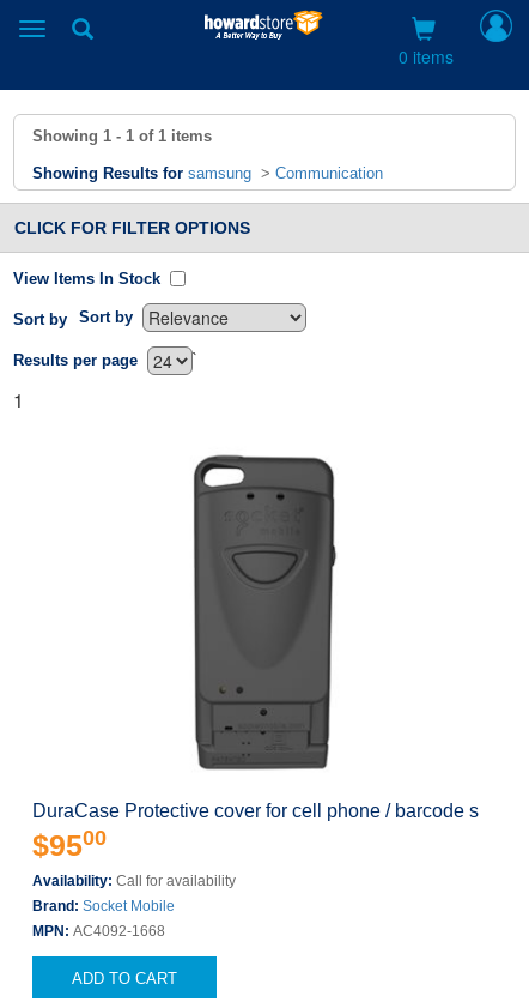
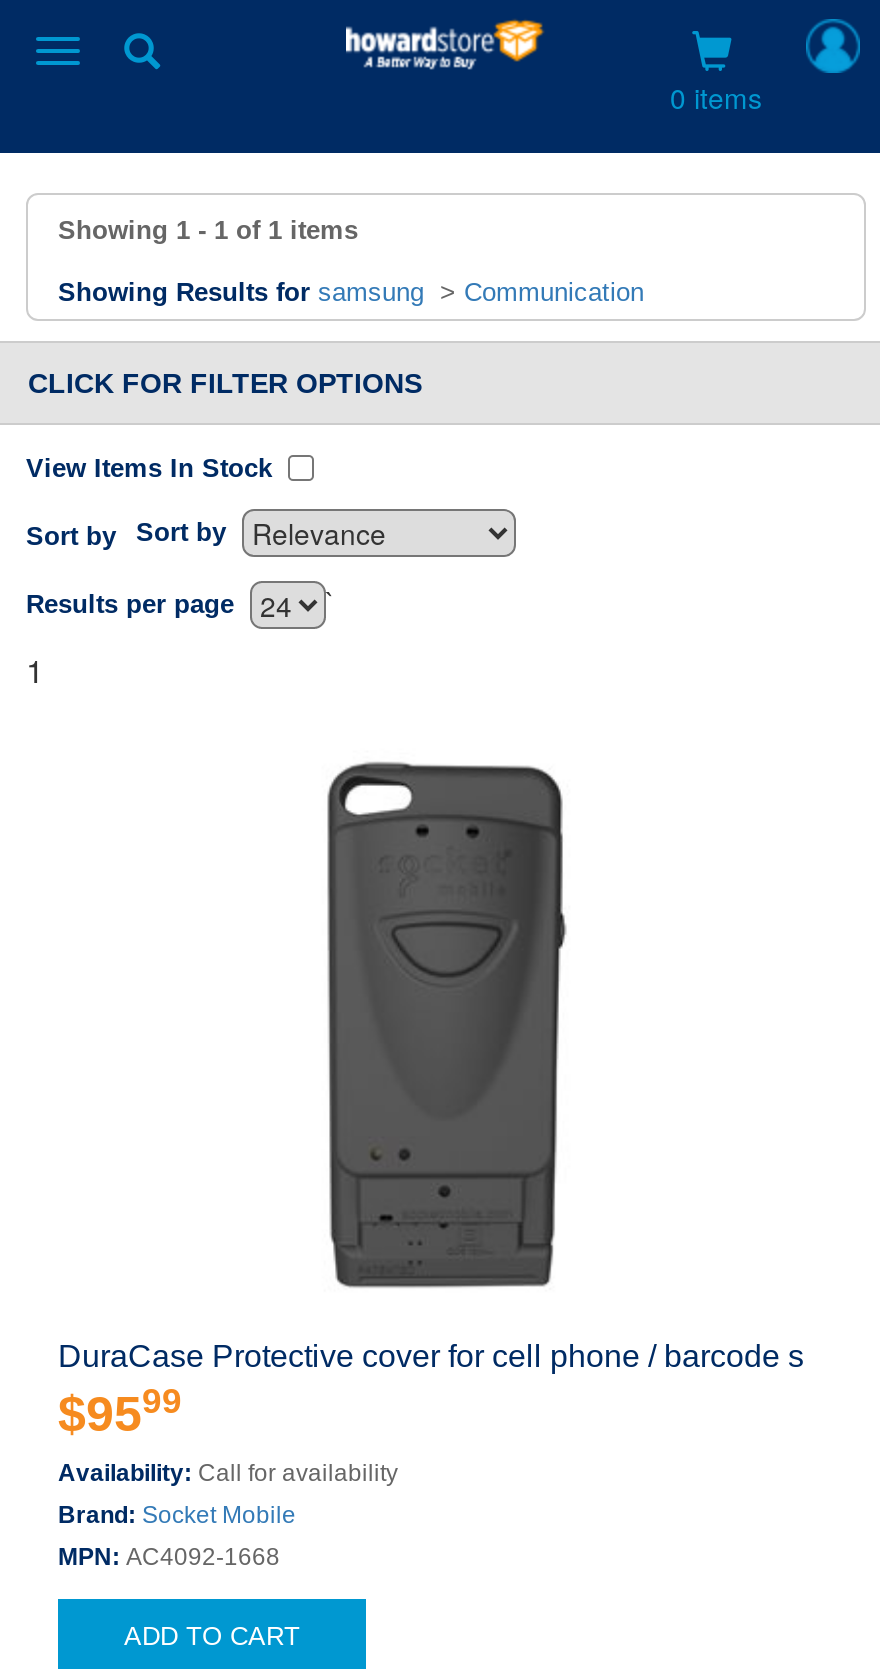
- $9500
+ $9599
